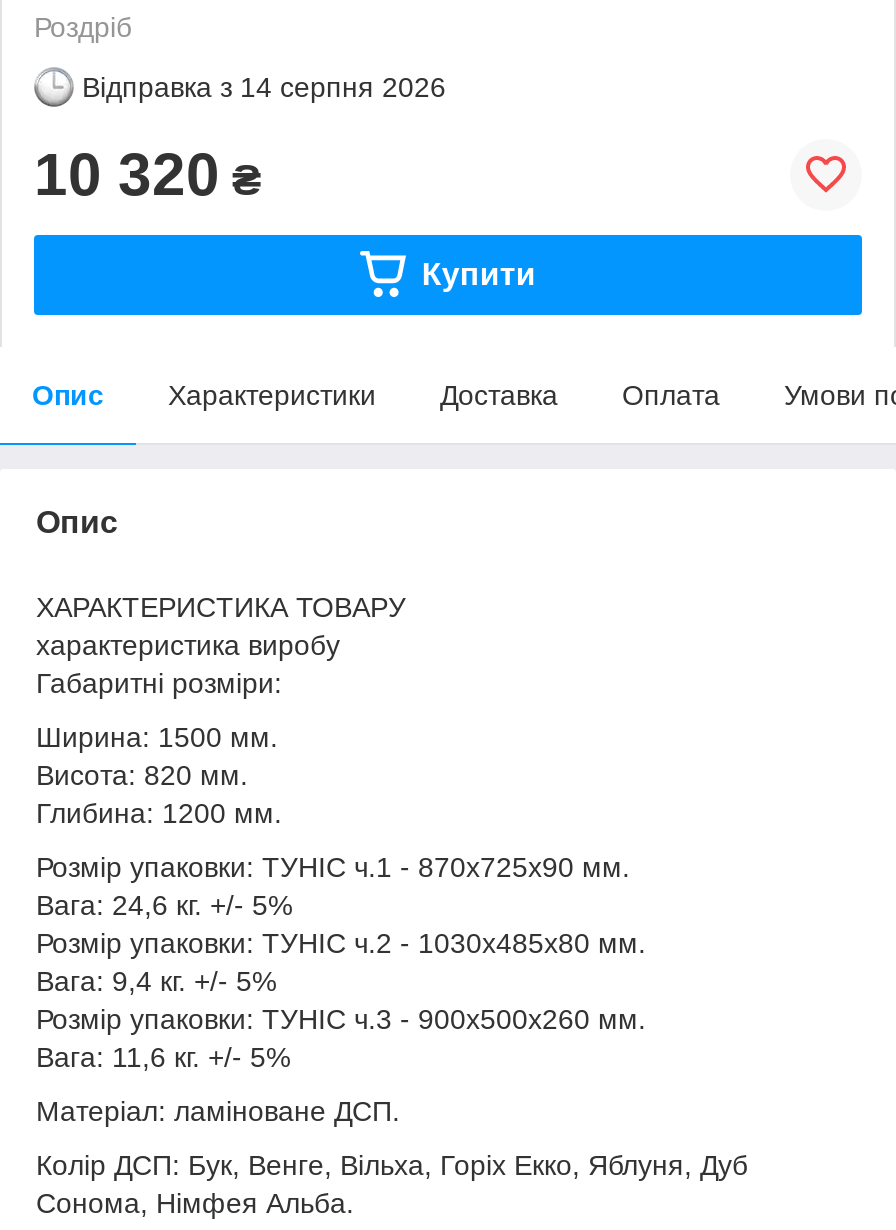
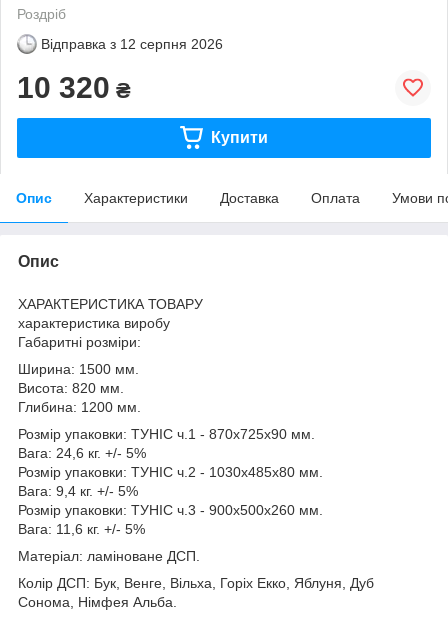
- Відправка з 14 серпня 2026
+ Відправка з 12 серпня 2026
